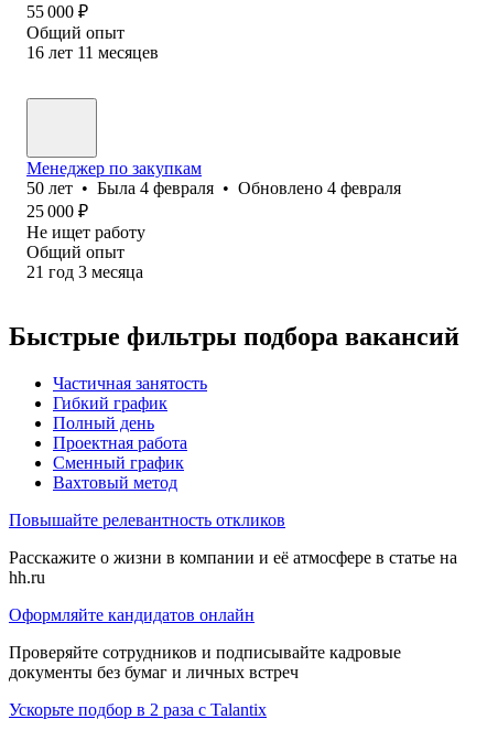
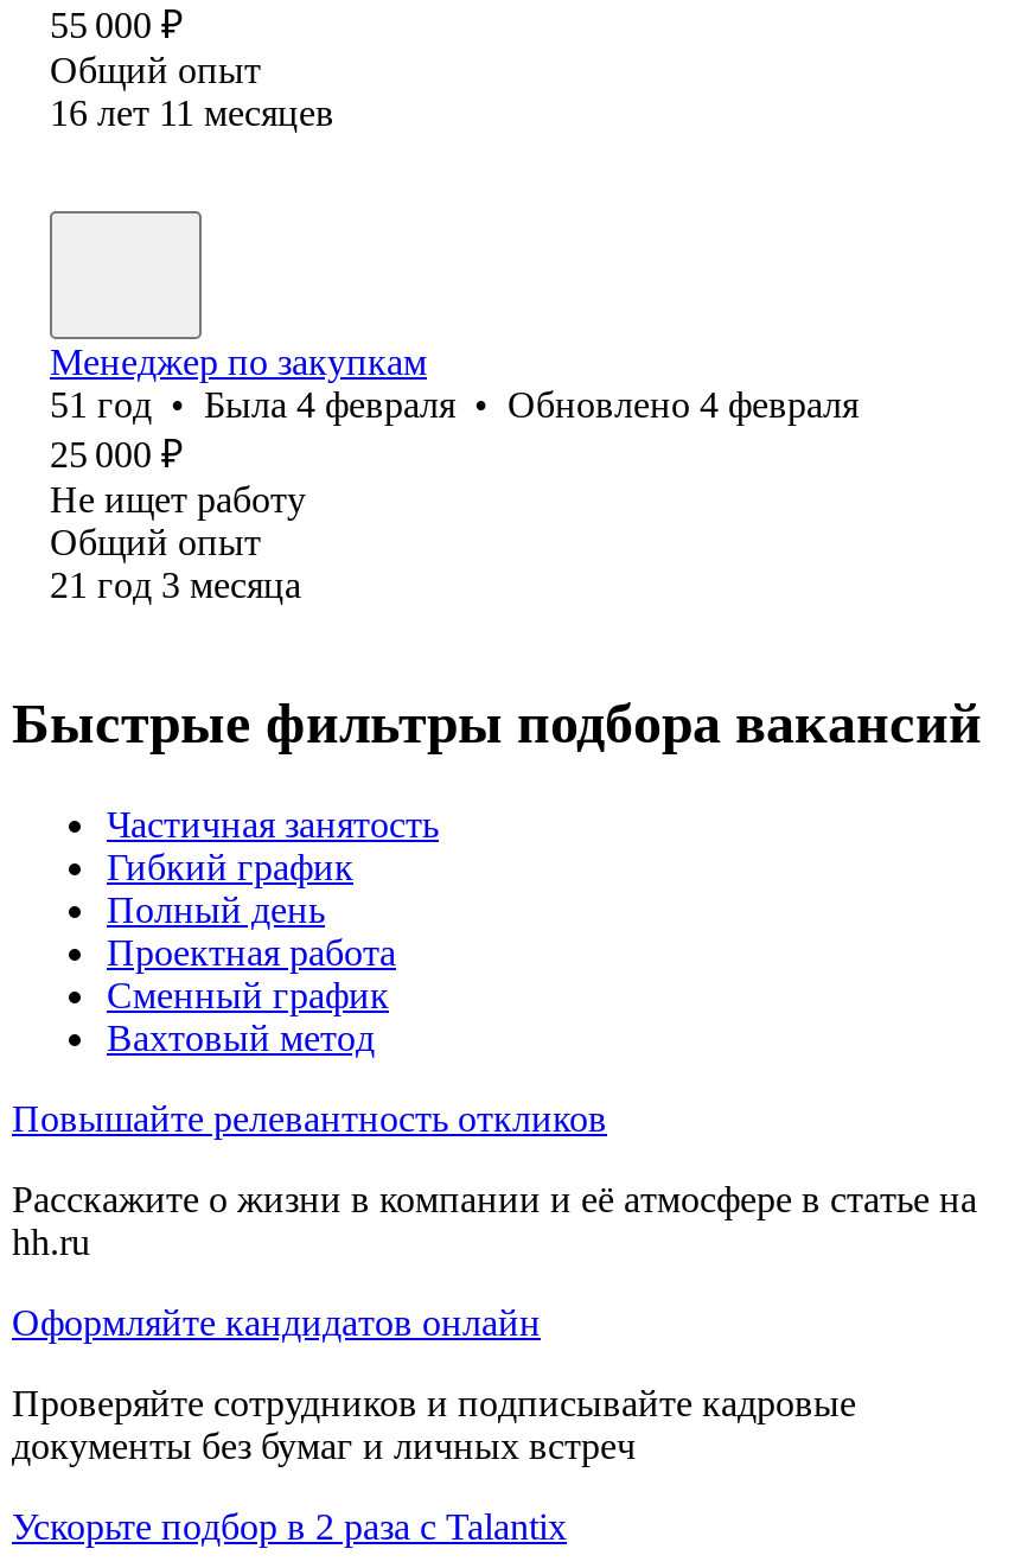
- 50 лет • Была 4 февраля • Обновлено 4 февраля
+ 51 год • Была 4 февраля • Обновлено 4 февраля
